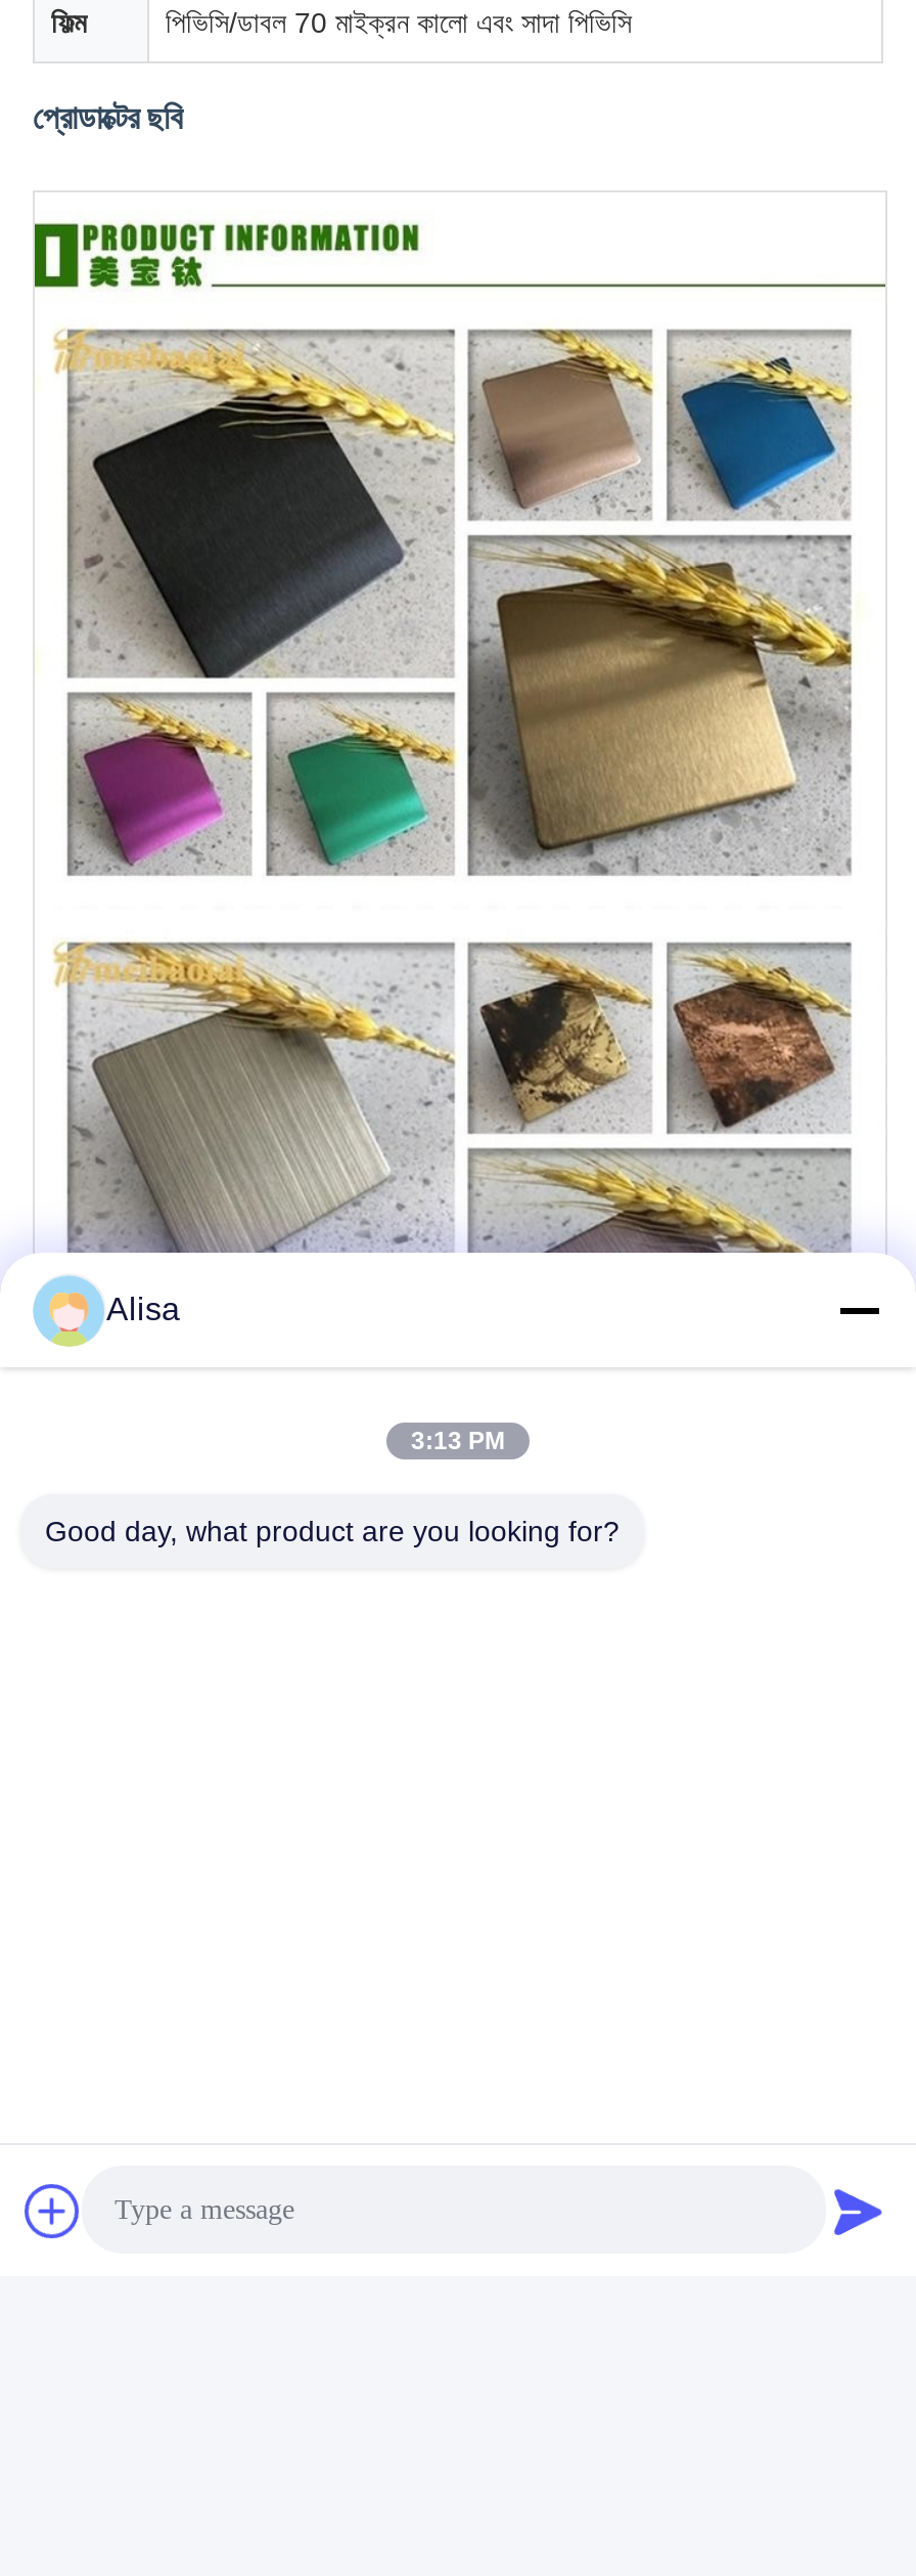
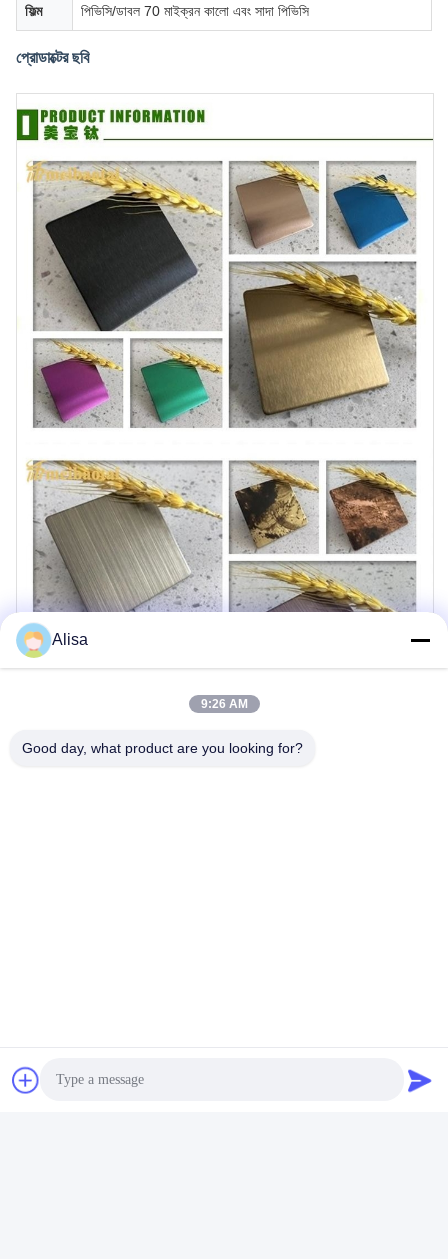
- 3:13 PM
+ 9:26 AM
